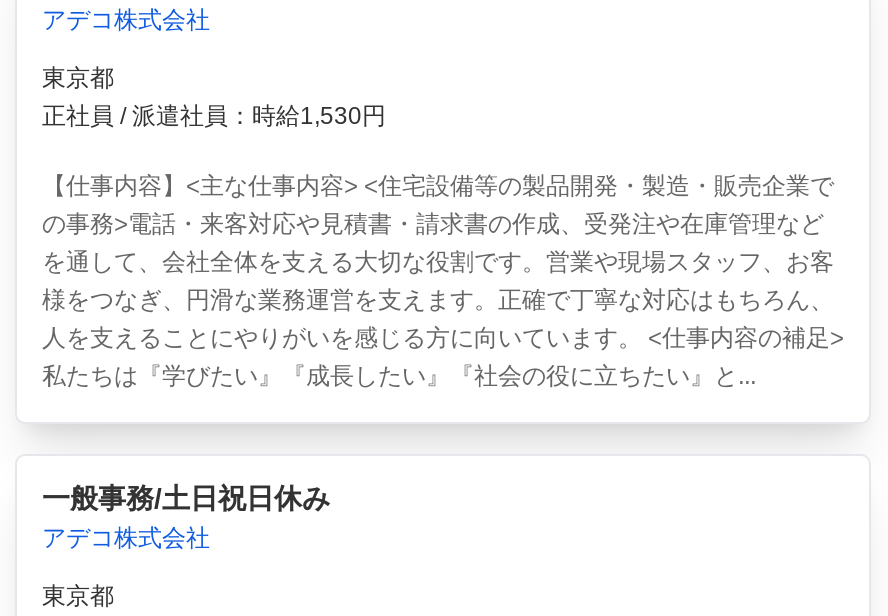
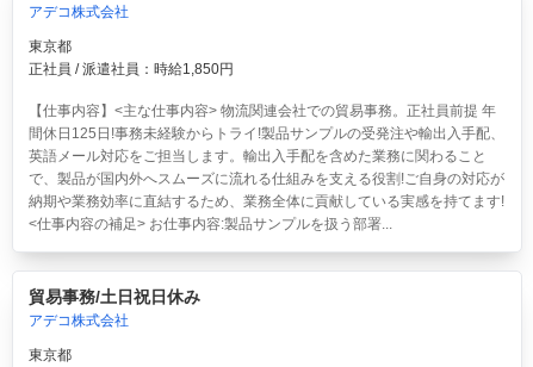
- 正社員 / 派遣社員：時給1,530円
+ 正社員 / 派遣社員：時給1,850円

- 【仕事内容】<主な仕事内容> <住宅設備等の製品開発・製造・販売企業で
- の事務>電話・来客対応や見積書・請求書の作成、受発注や在庫管理など
- を通して、会社全体を支える大切な役割です。営業や現場スタッフ、お客
- 様をつなぎ、円滑な業務運営を支えます。正確で丁寧な対応はもちろん、
- 人を支えることにやりがいを感じる方に向いています。 <仕事内容の補足>
- 私たちは『学びたい』『成長したい』『社会の役に立ちたい』と...
+ 【仕事内容】<主な仕事内容> 物流関連会社での貿易事務。正社員前提 年
+ 間休日125日!事務未経験からトライ!製品サンプルの受発注や輸出入手配、
+ 英語メール対応をご担当します。輸出入手配を含めた業務に関わること
+ で、製品が国内外へスムーズに流れる仕組みを支える役割!ご自身の対応が
+ 納期や業務効率に直結するため、業務全体に貢献している実感を持てます!
+ <仕事内容の補足> お仕事内容:製品サンプルを扱う部署...

- 一般事務/土日祝日休み
+ 貿易事務/土日祝日休み
